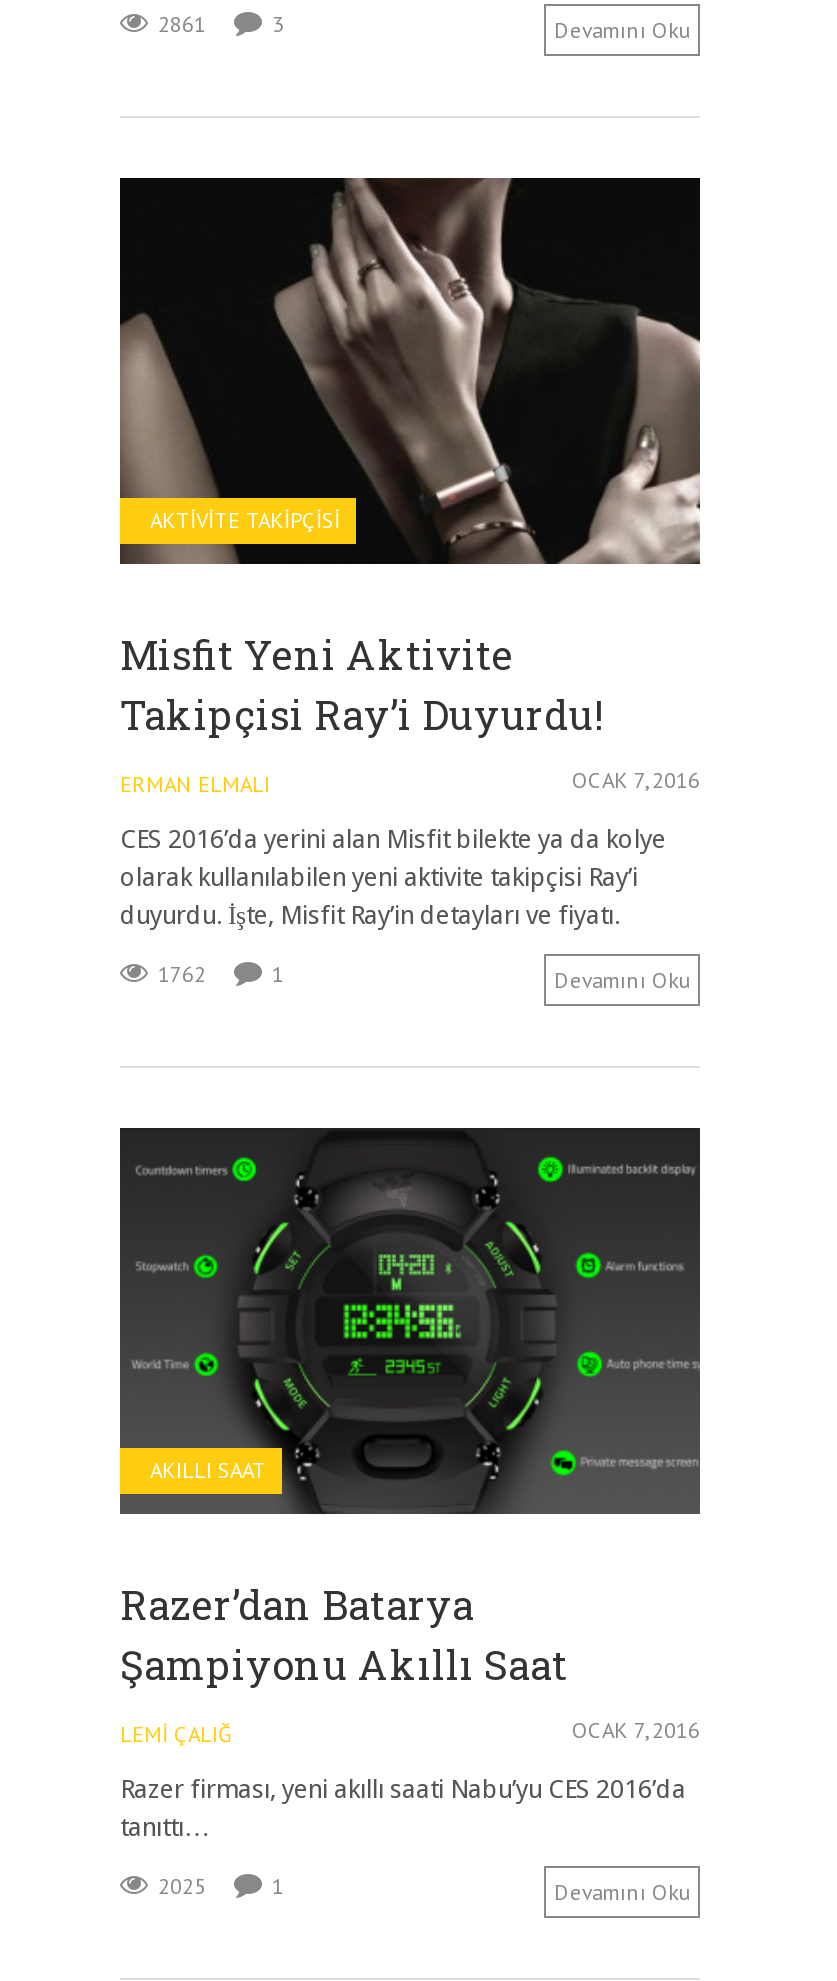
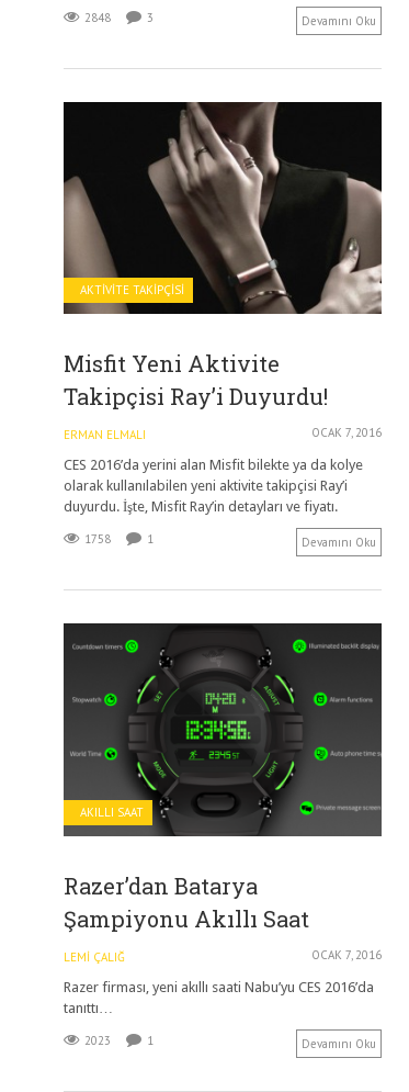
- 2861
+ 2848

- 1762
+ 1758

- 2025
+ 2023
